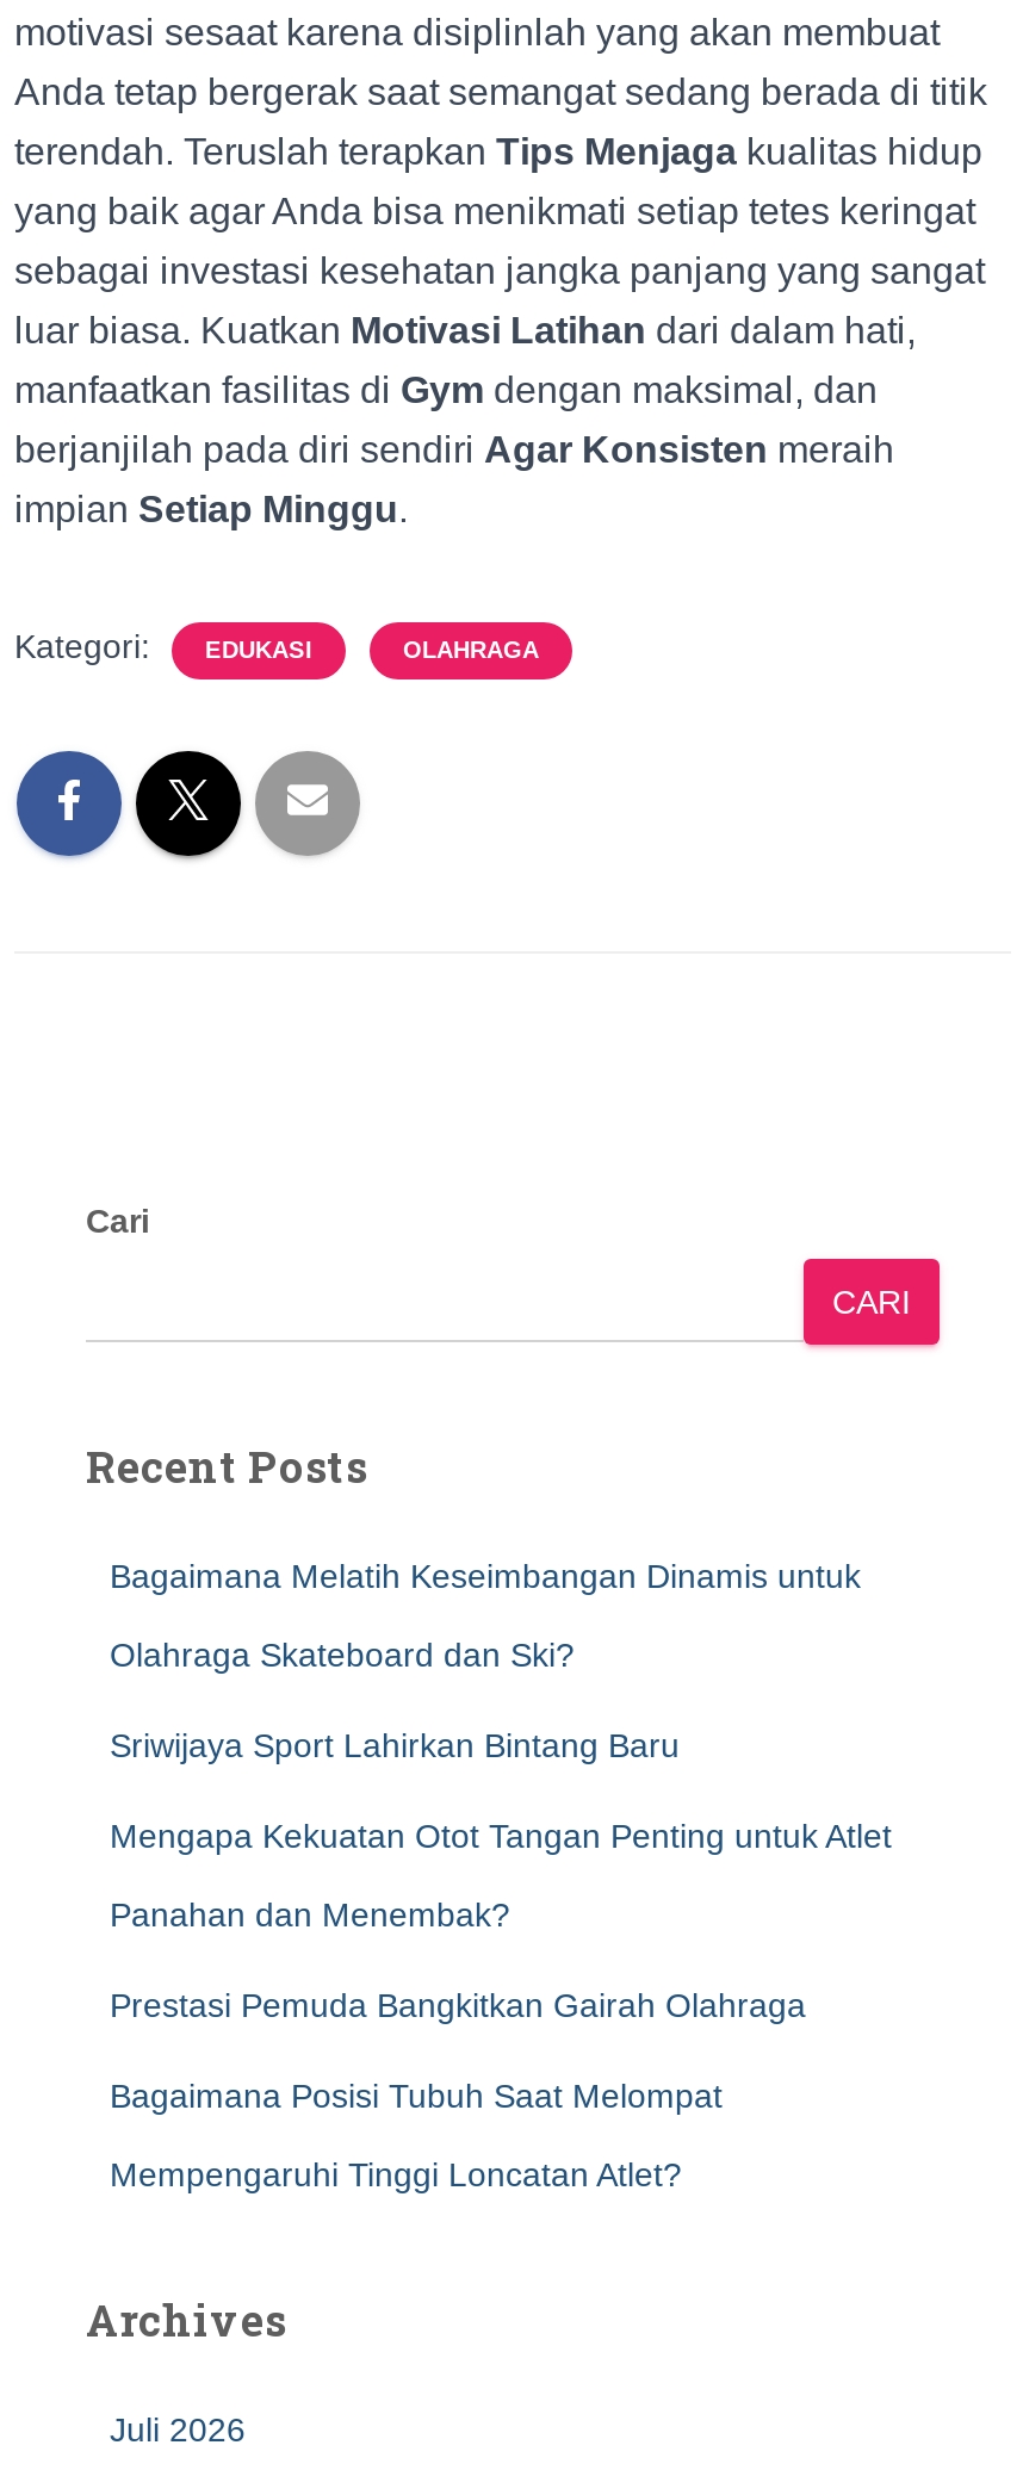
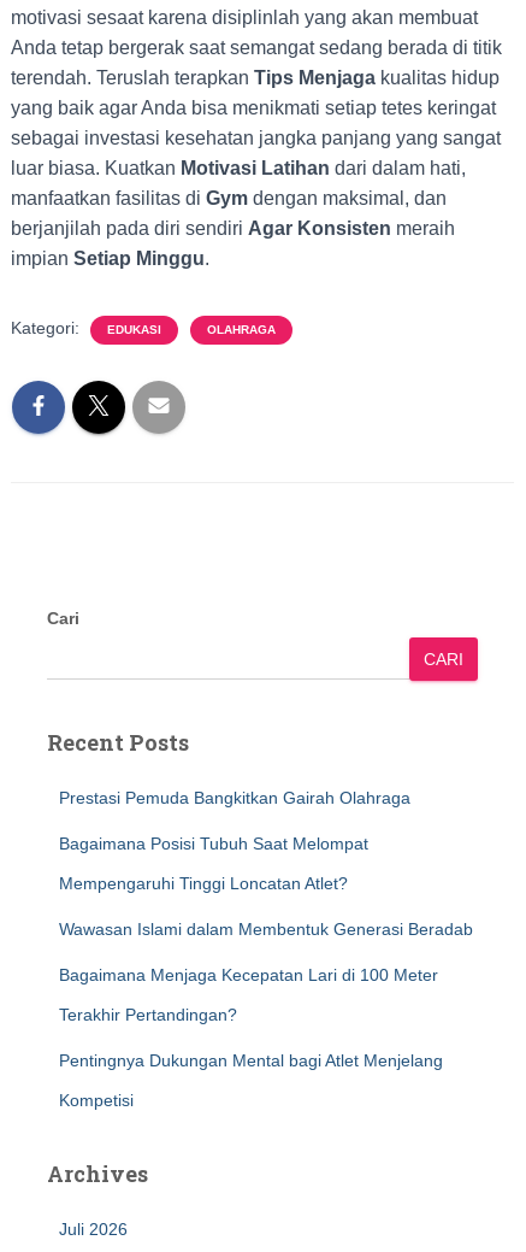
- Bagaimana Melatih Keseimbangan Dinamis untuk
- Olahraga Skateboard dan Ski?
- Sriwijaya Sport Lahirkan Bintang Baru
- Mengapa Kekuatan Otot Tangan Penting untuk Atlet
- Panahan dan Menembak?

moved up: Prestasi Pemuda Bangkitkan Gairah Olahraga | Bagaimana Posisi Tubuh Saat Melompat | Mempengaruhi Tinggi Loncatan Atlet?

+ Wawasan Islami dalam Membentuk Generasi Beradab
+ Bagaimana Menjaga Kecepatan Lari di 100 Meter
+ Terakhir Pertandingan?
+ Pentingnya Dukungan Mental bagi Atlet Menjelang
+ Kompetisi
